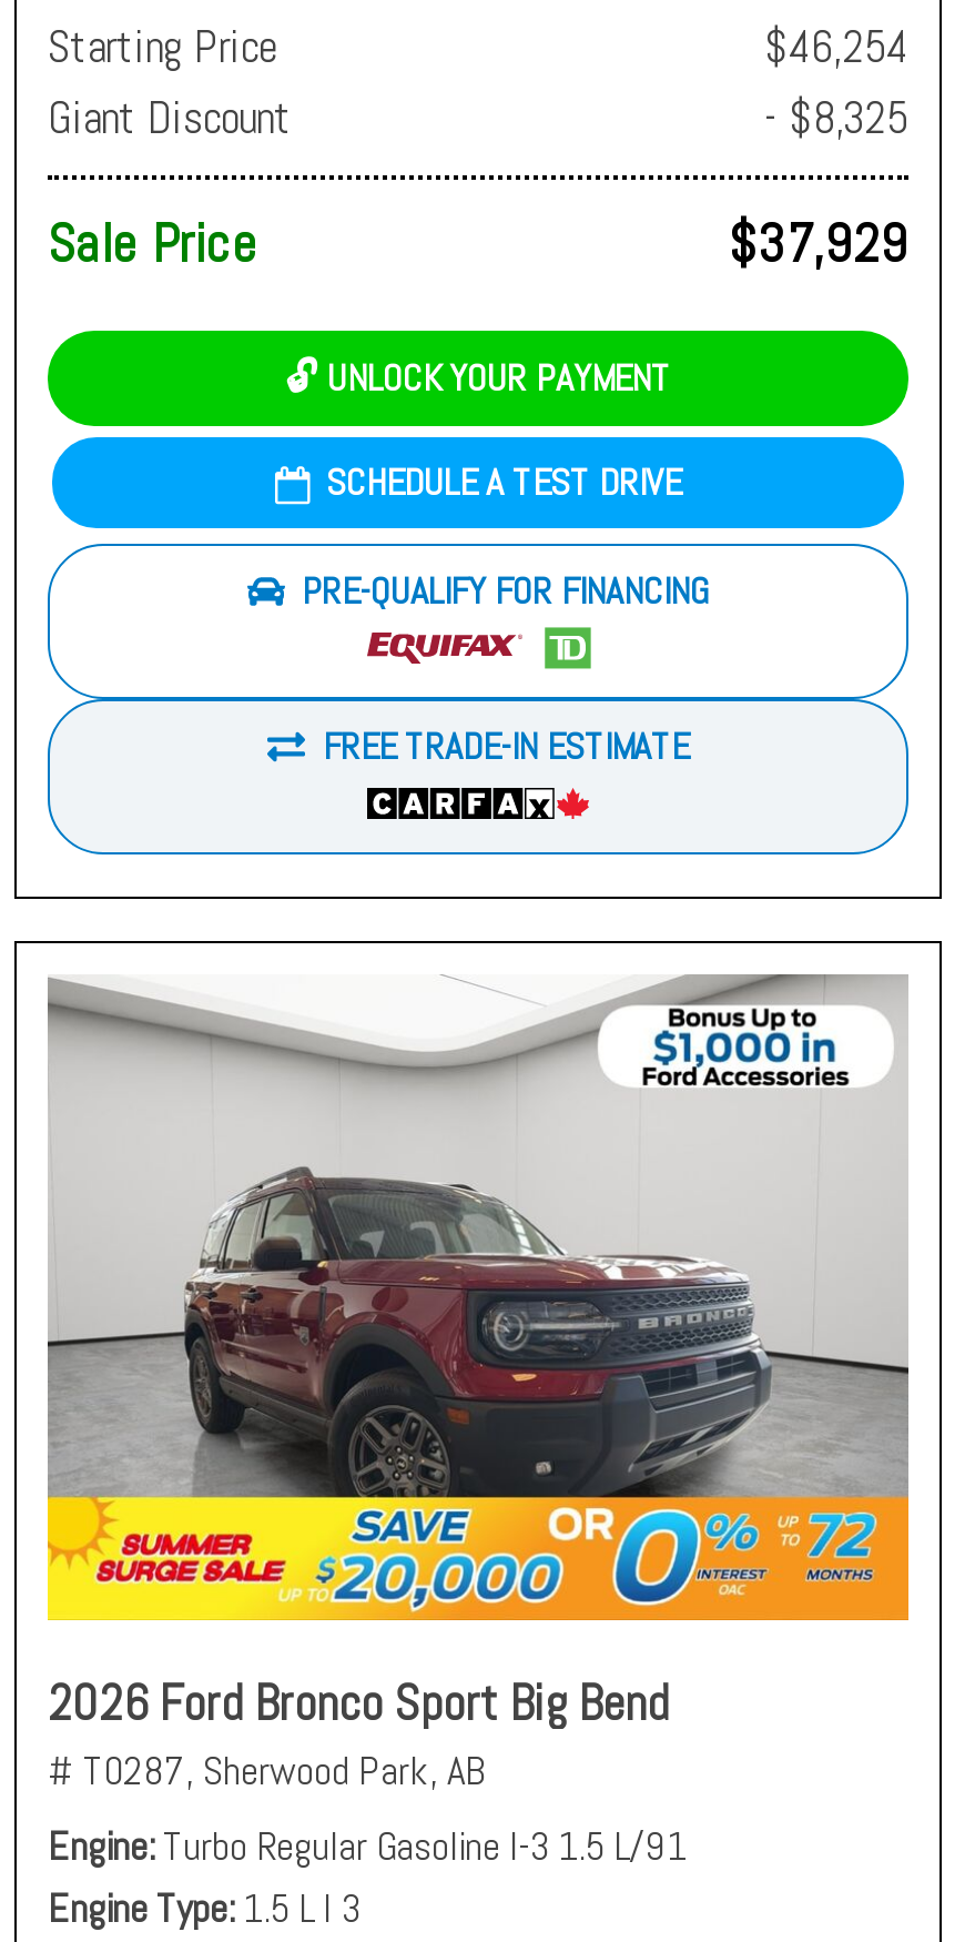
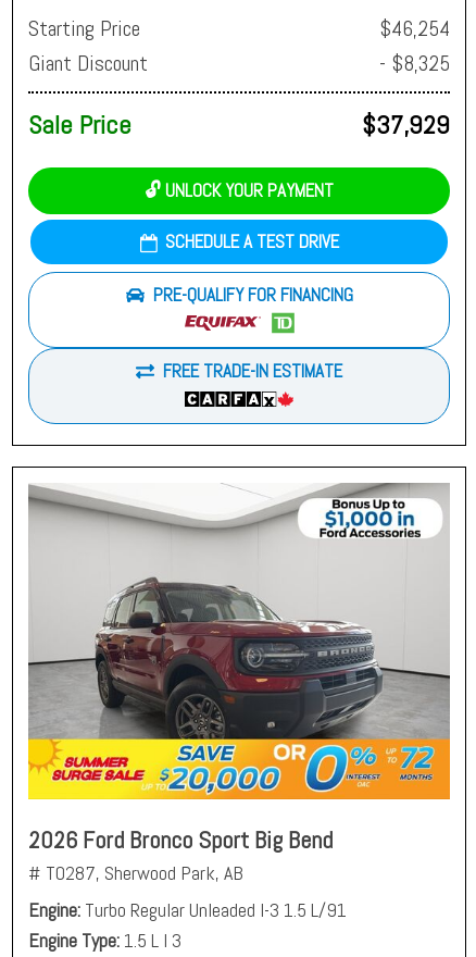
- Engine Turbo Regular Gasoline I-3 1.5 L/91
+ Engine Turbo Regular Unleaded I-3 1.5 L/91
